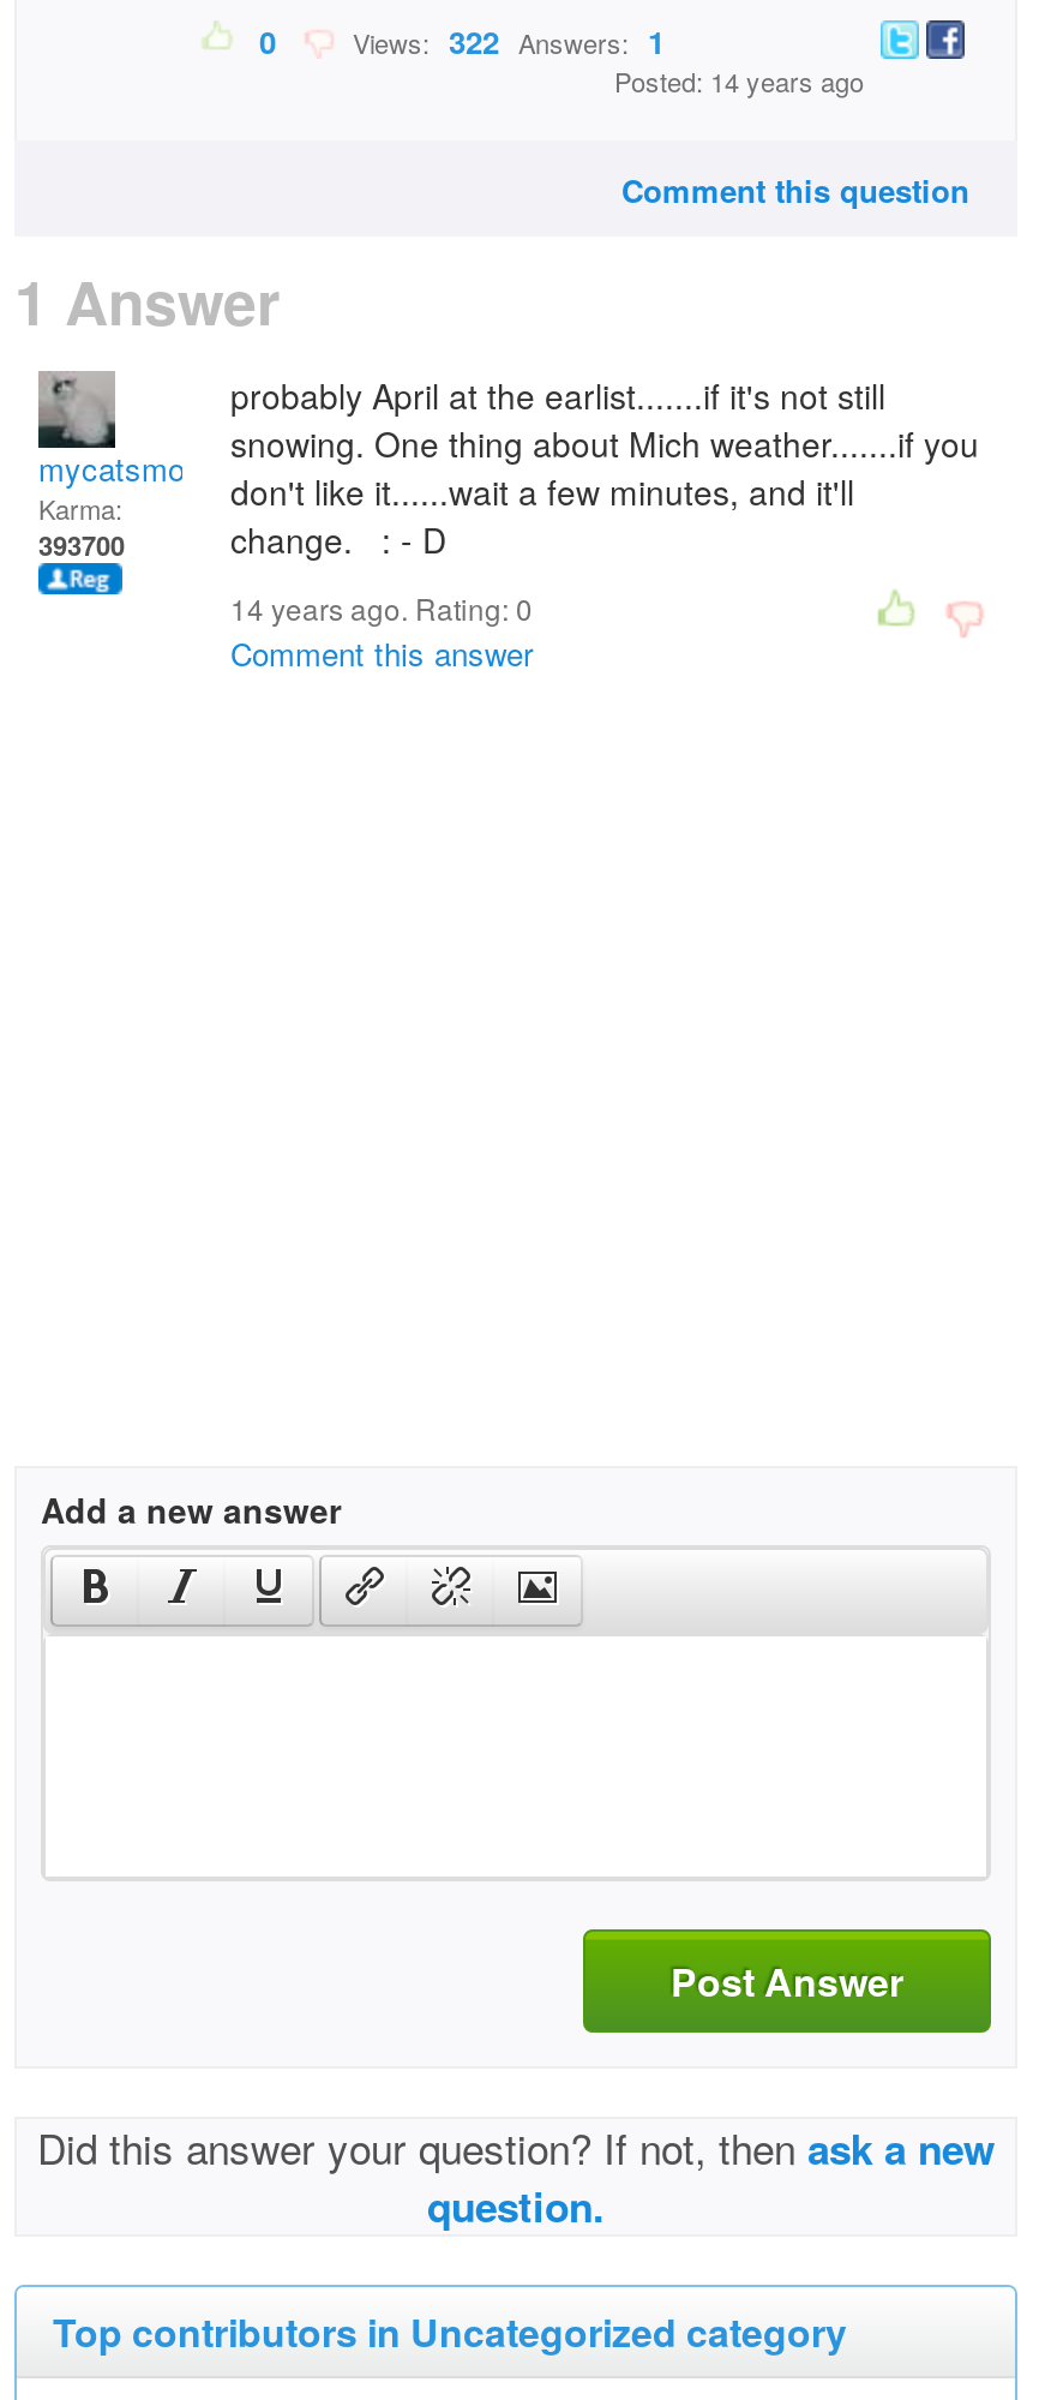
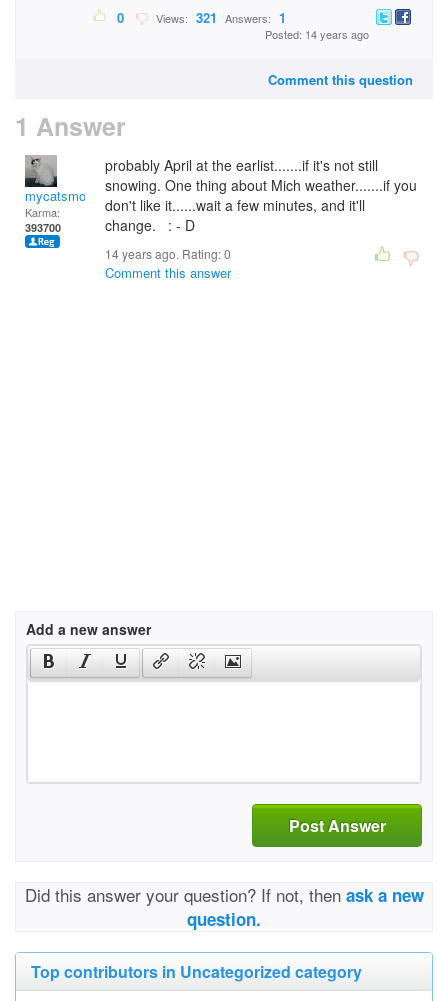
- Views: 322 Answers: 1
+ Views: 321 Answers: 1
